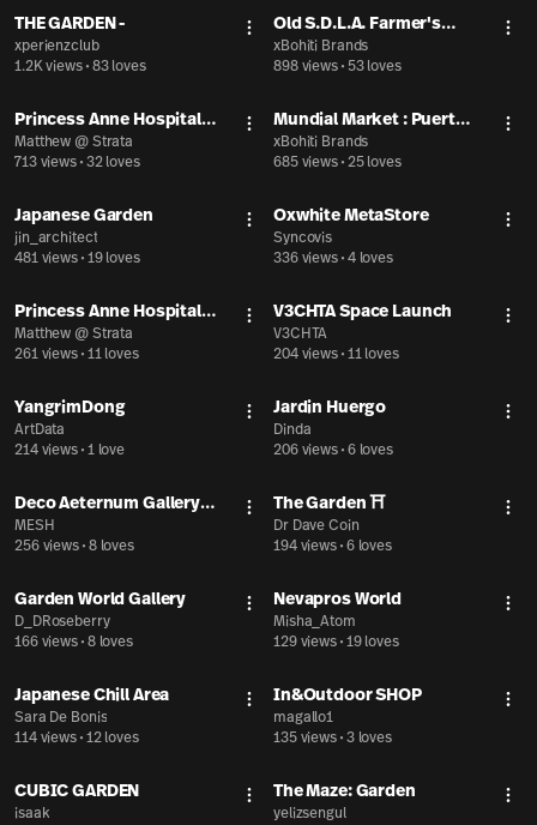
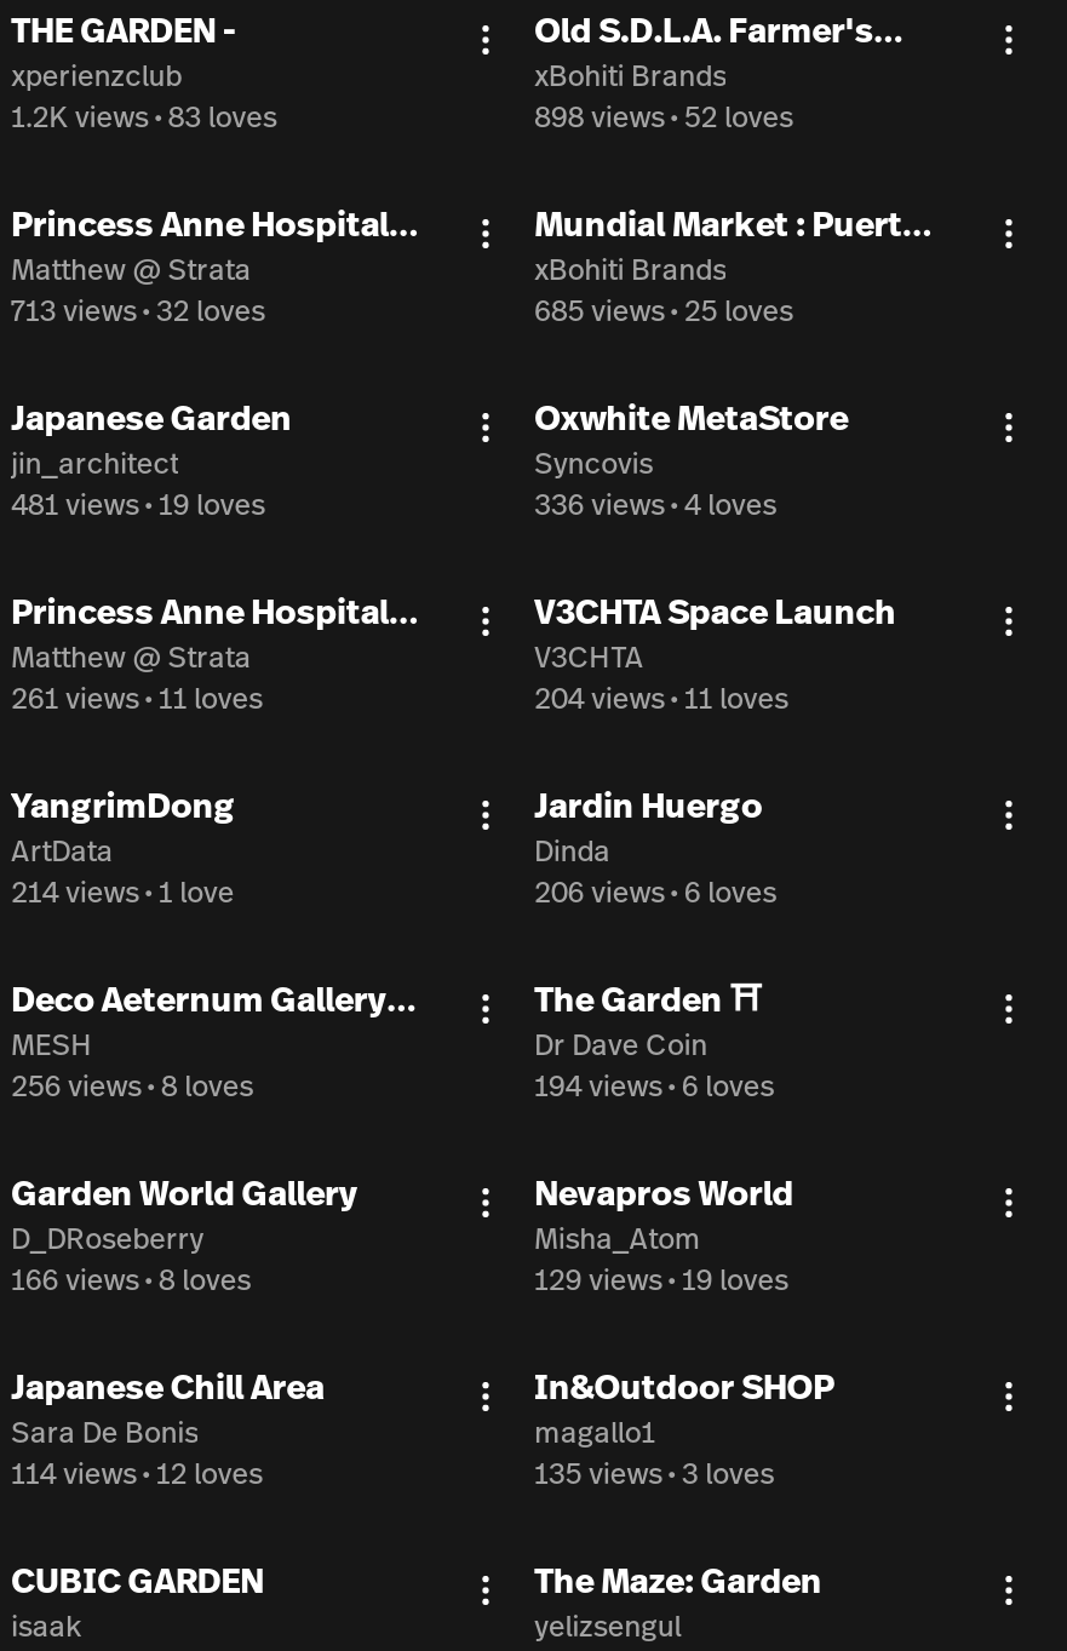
- 898 views • 53 loves
+ 898 views • 52 loves
